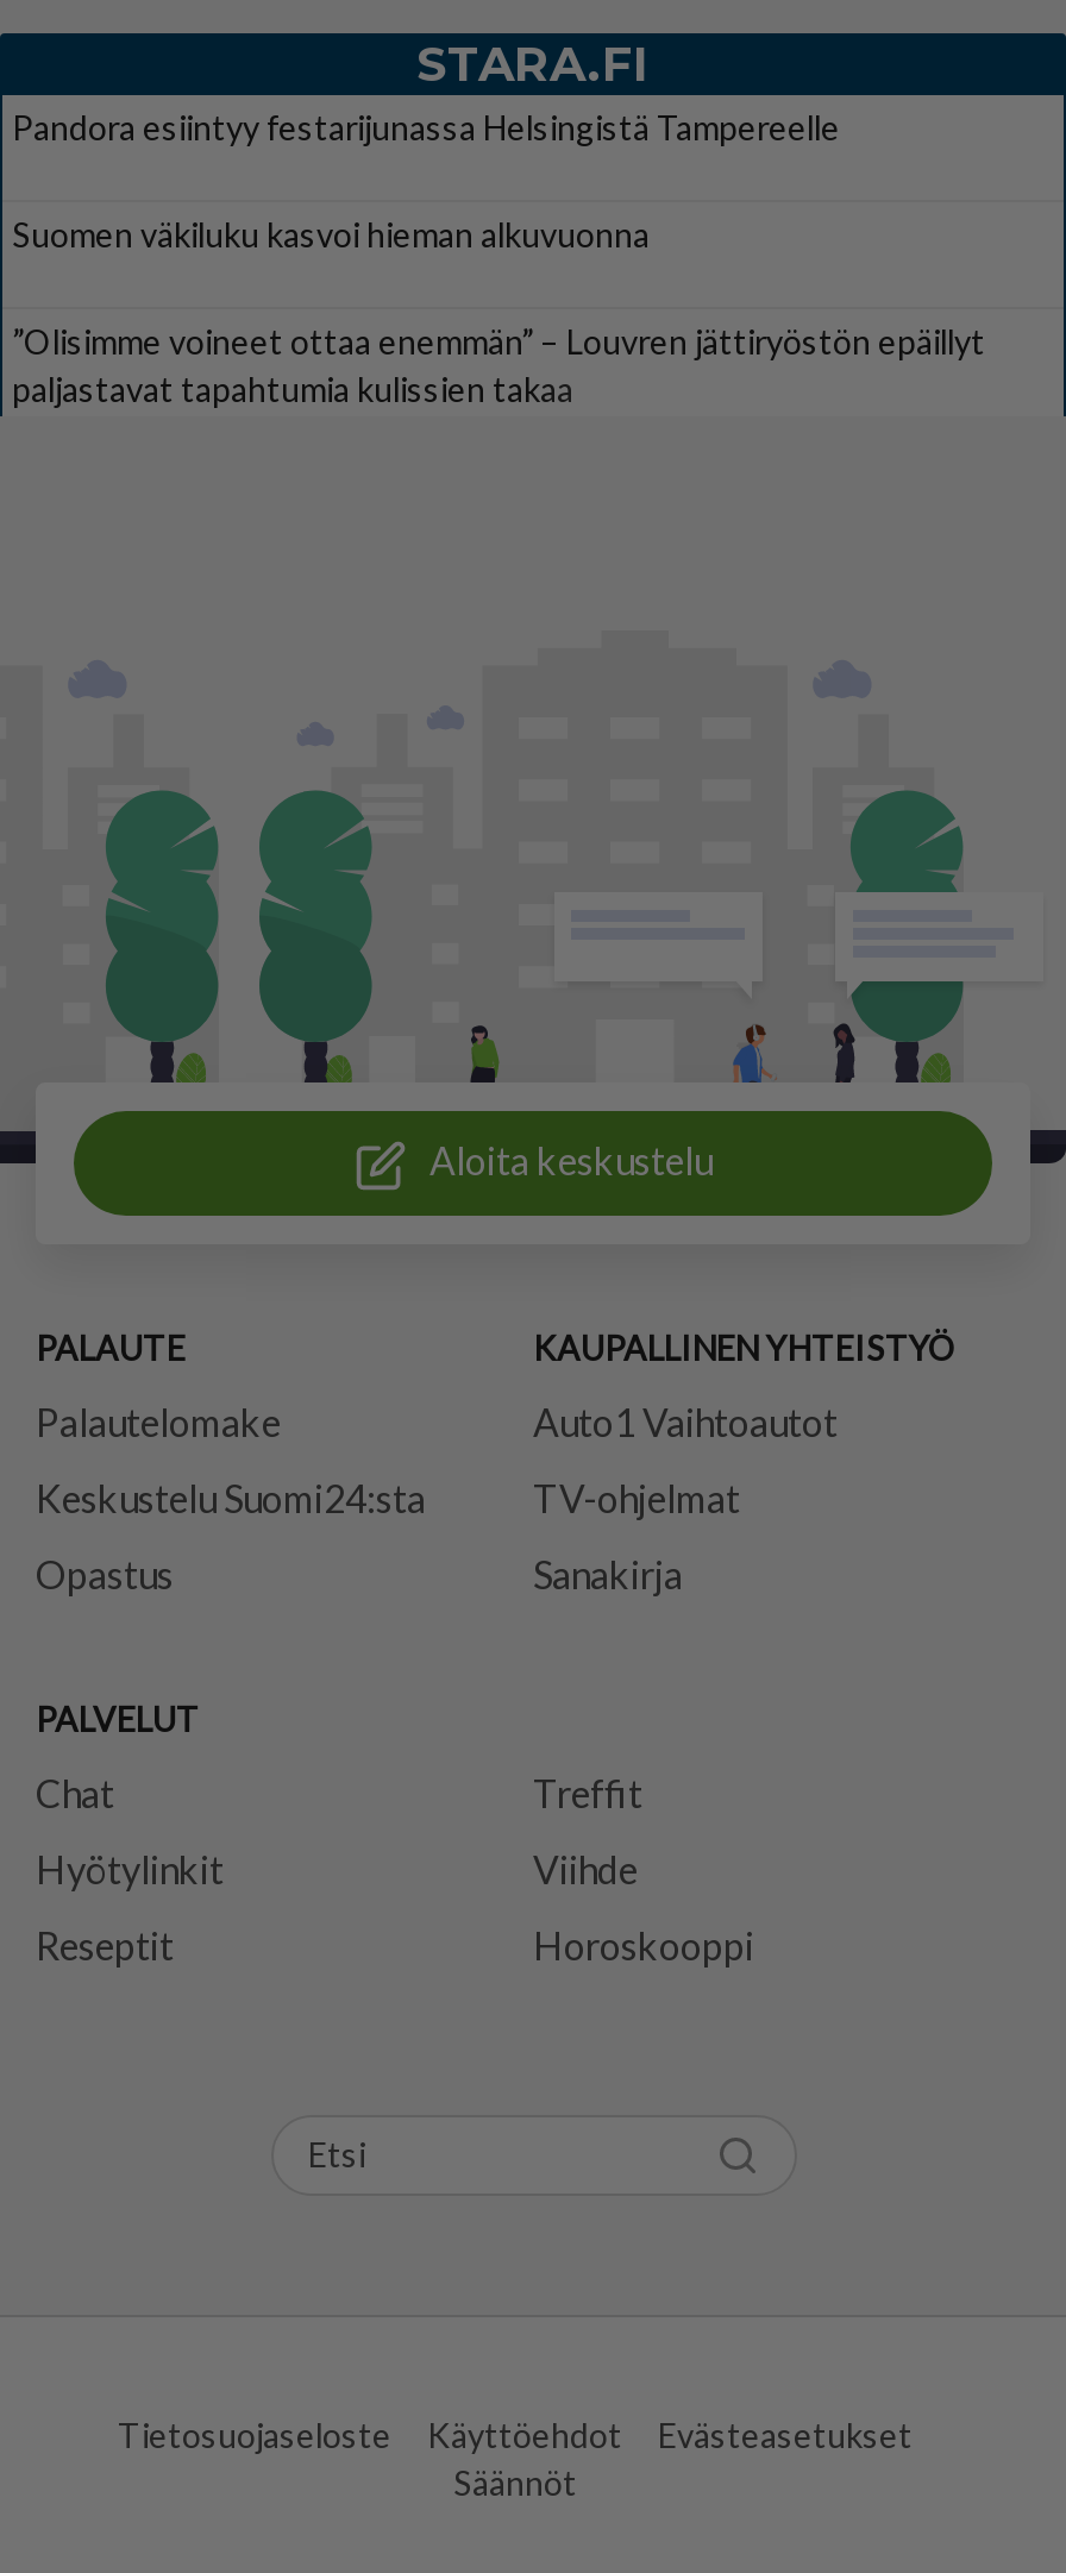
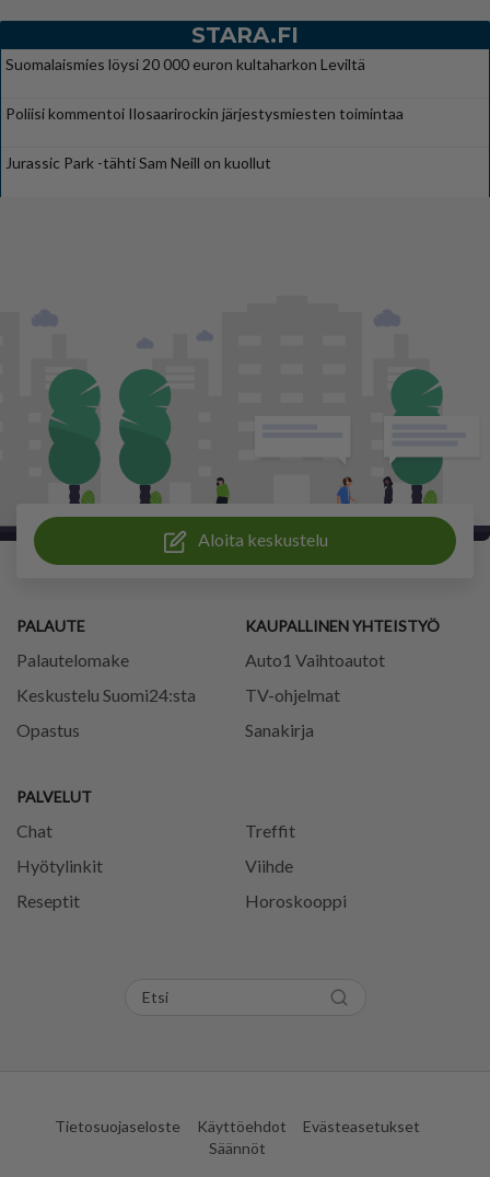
- Pandora esiintyy festarijunassa Helsingistä Tampereelle
+ Suomalaismies löysi 20 000 euron kultaharkon Leviltä

- Suomen väkiluku kasvoi hieman alkuvuonna
+ Poliisi kommentoi Ilosaarirockin järjestysmiesten toimintaa

- ”Olisimme voineet ottaa enemmän” – Louvren jättiryöstön epäillyt
- paljastavat tapahtumia kulissien takaa
+ Jurassic Park -tähti Sam Neill on kuollut
